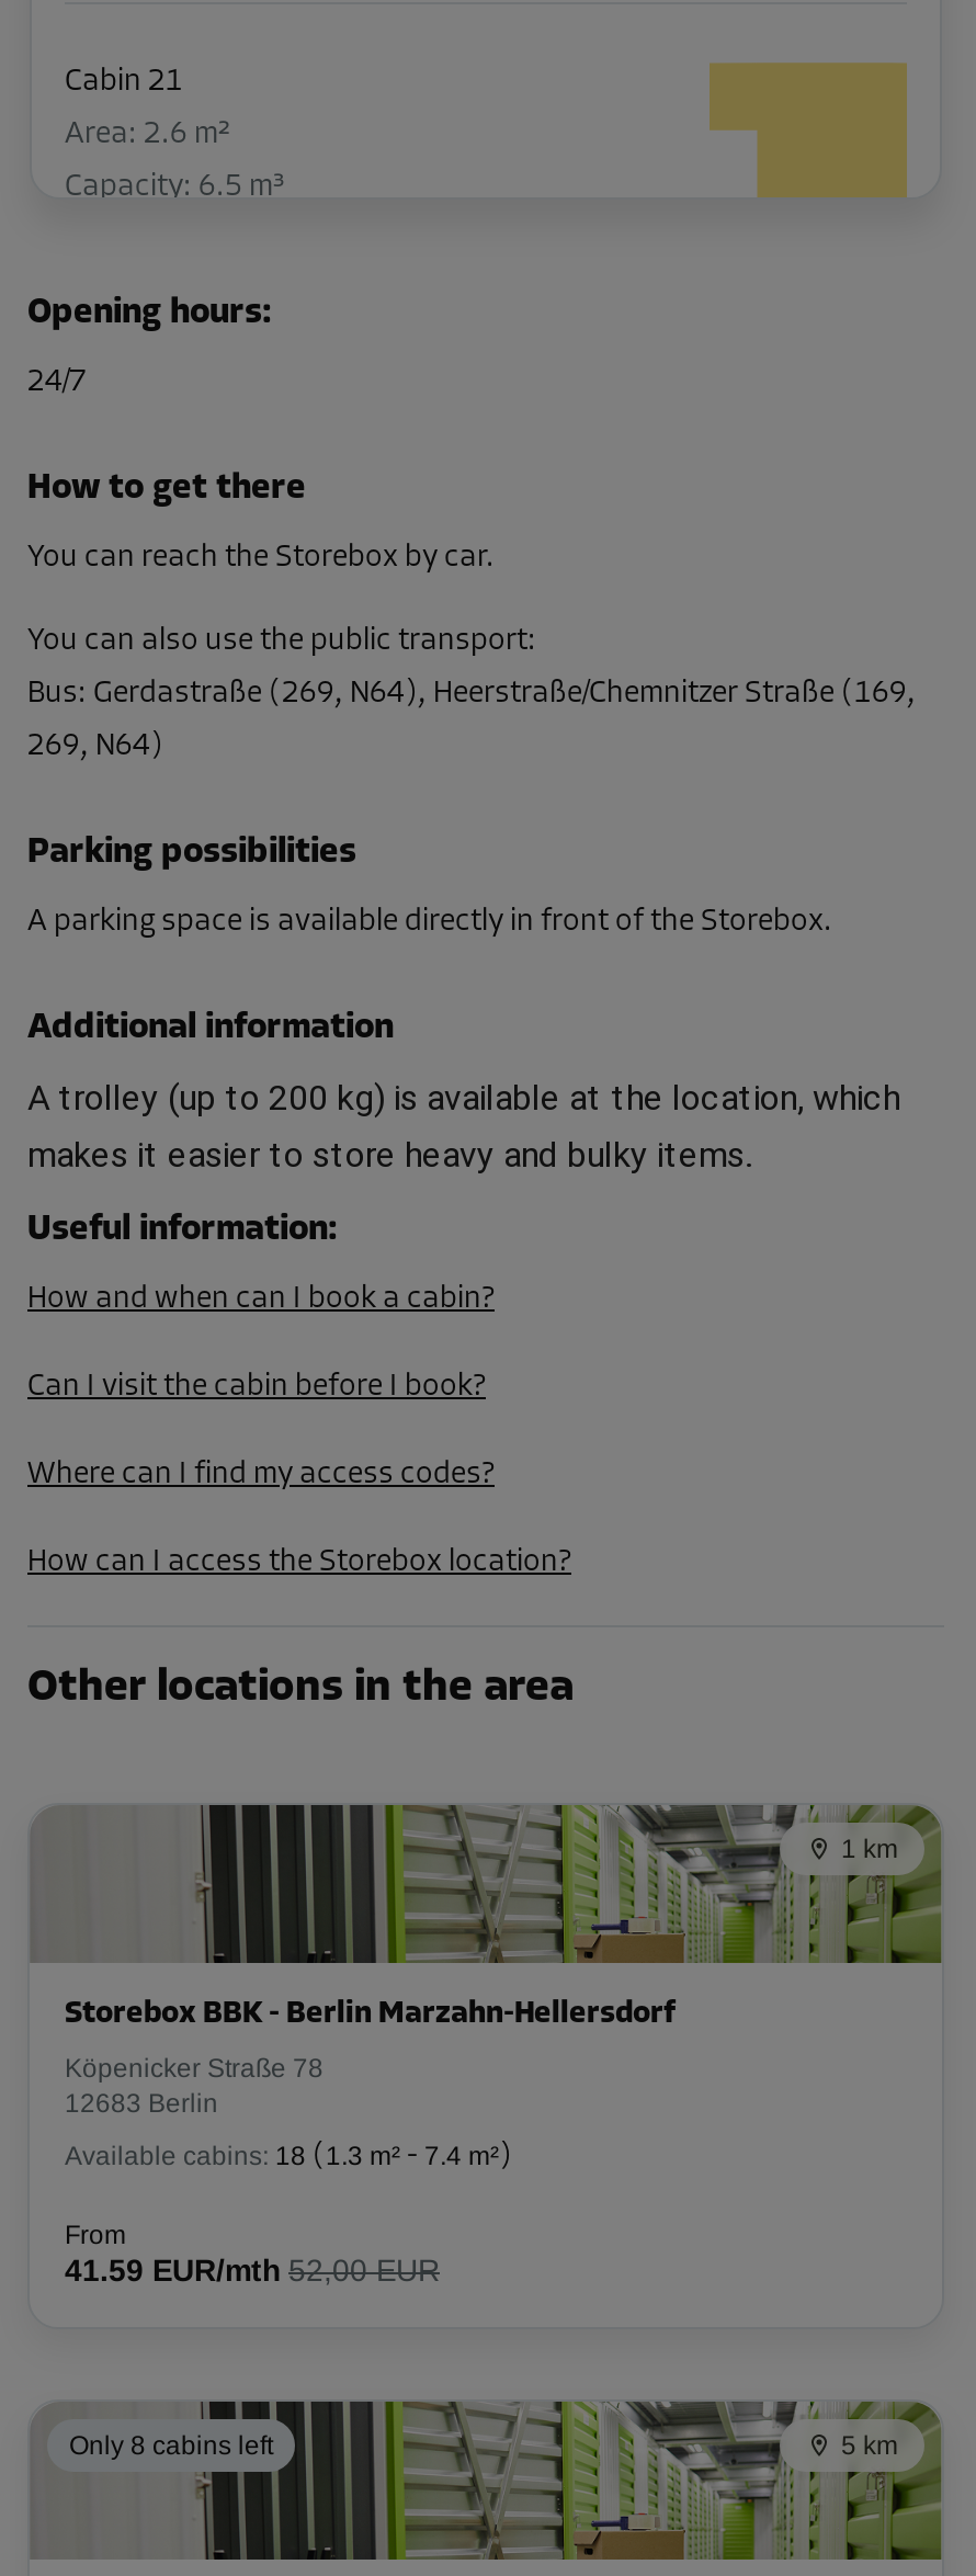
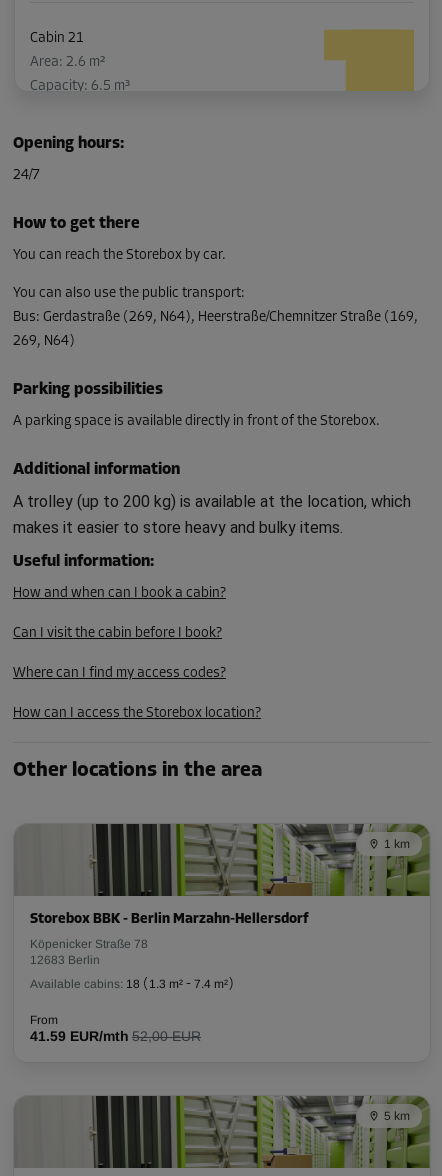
- Only 8 cabins left
